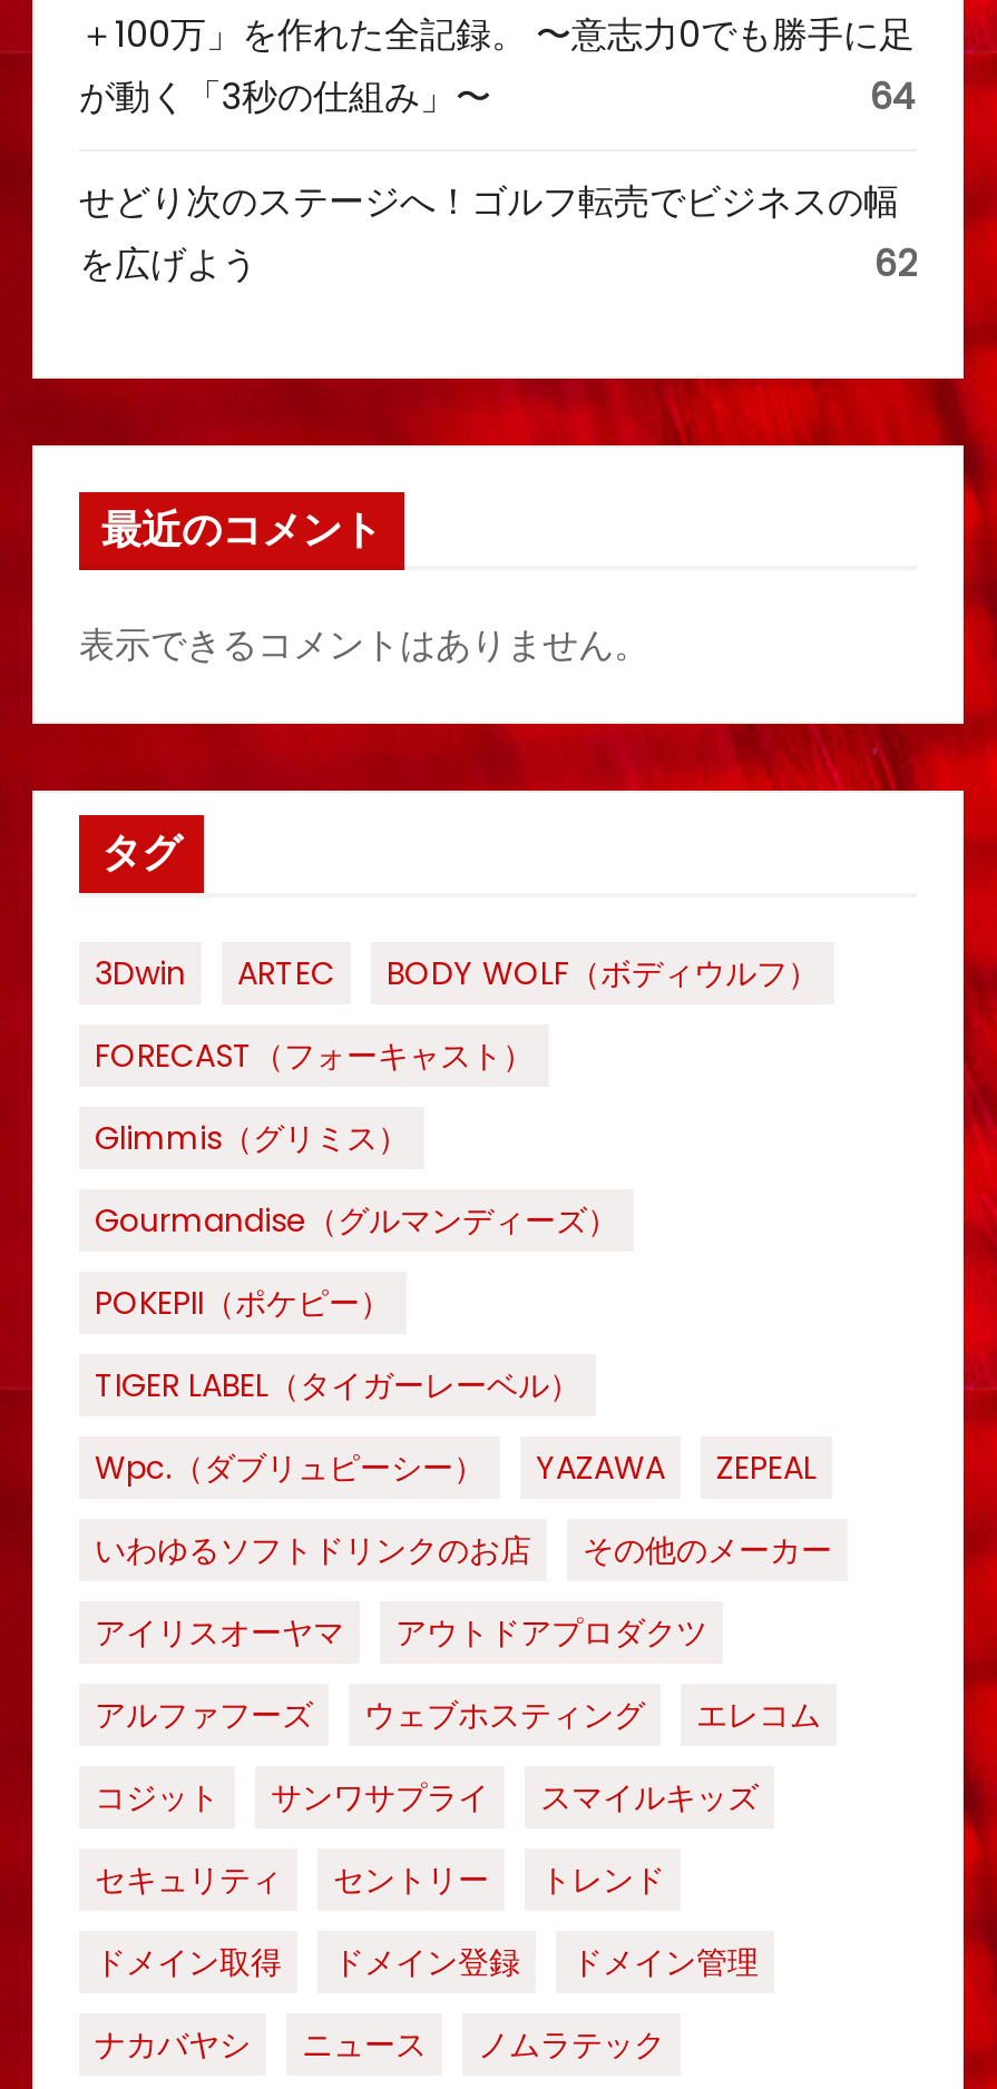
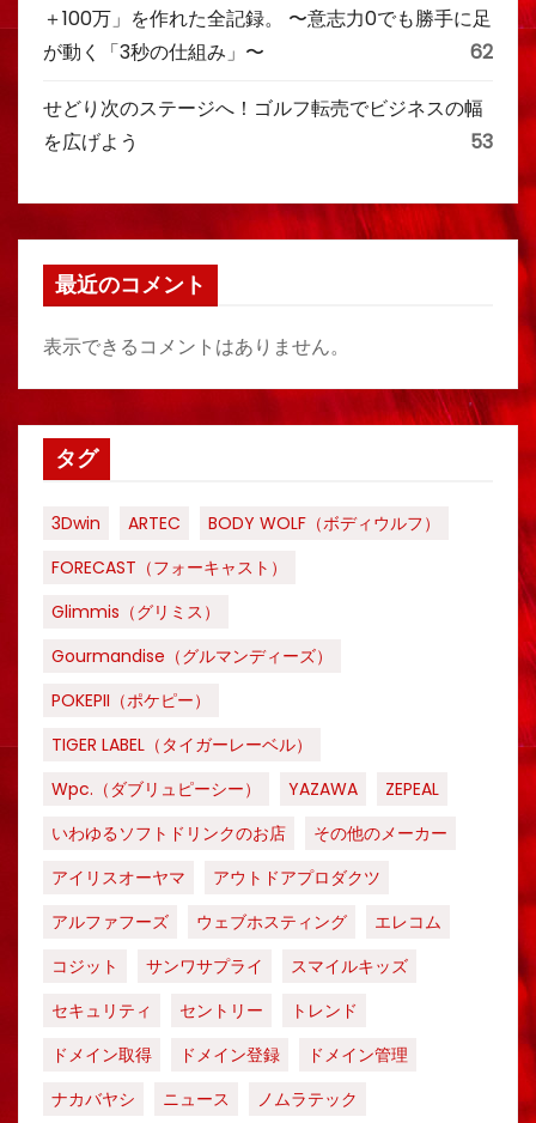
- 64
+ 62

- 62
+ 53
